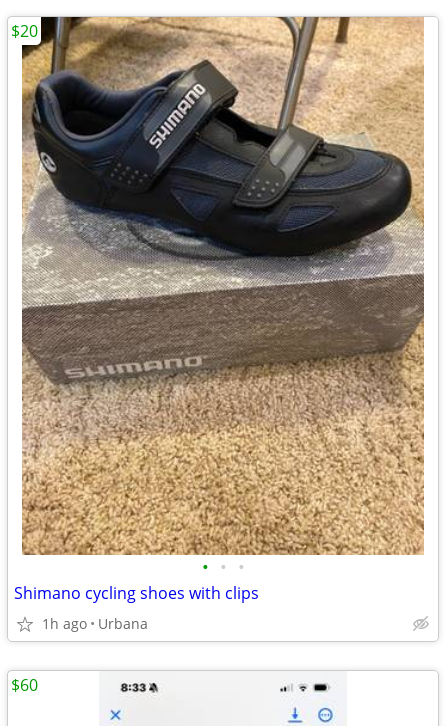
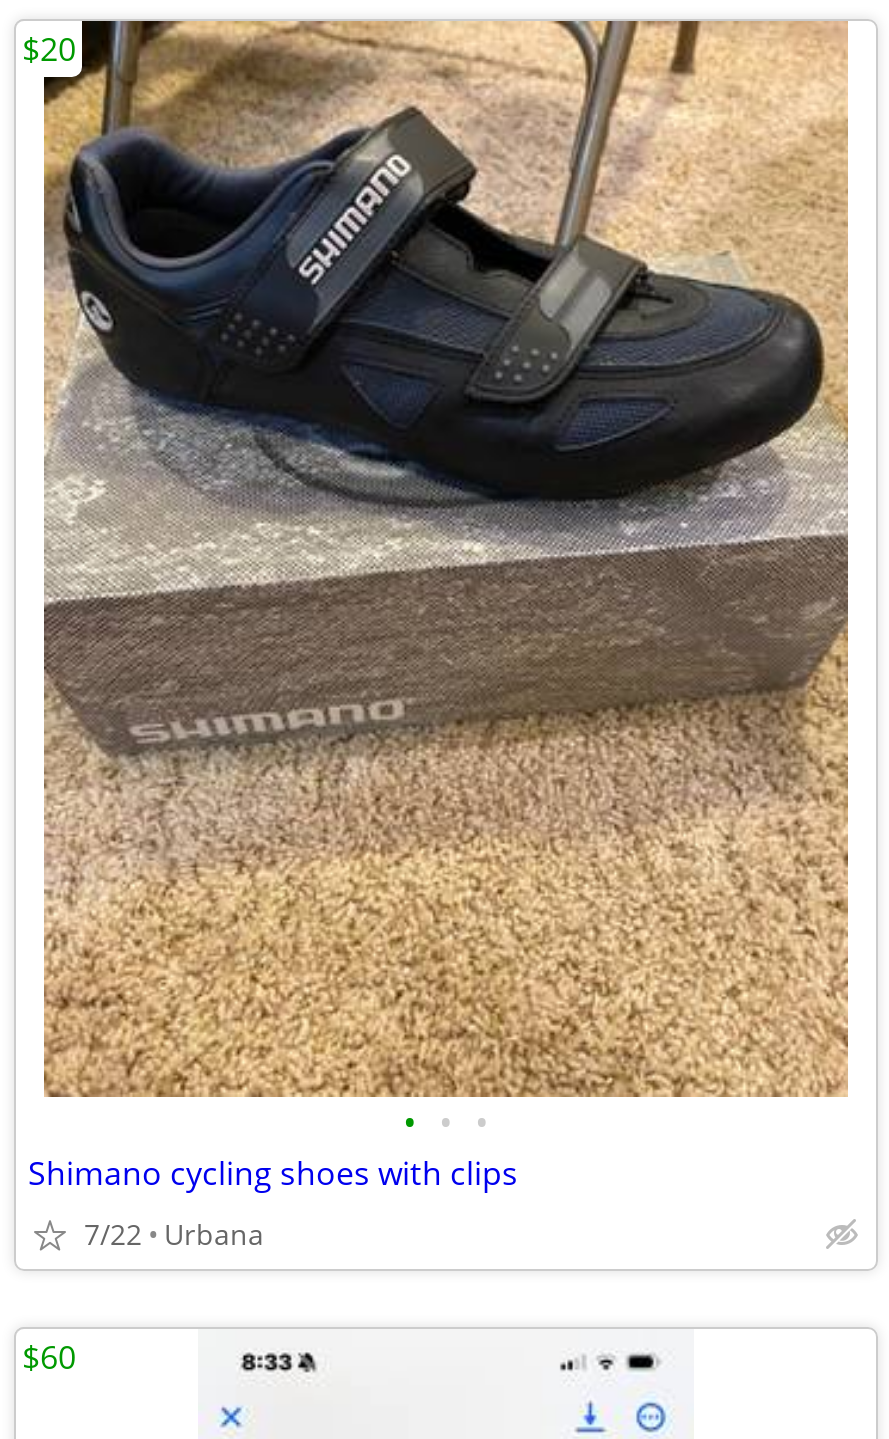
- 1h ago Urbana
+ 7/22 Urbana
